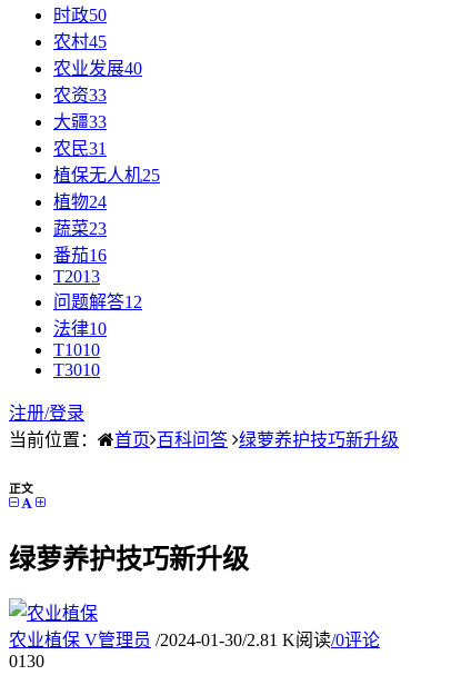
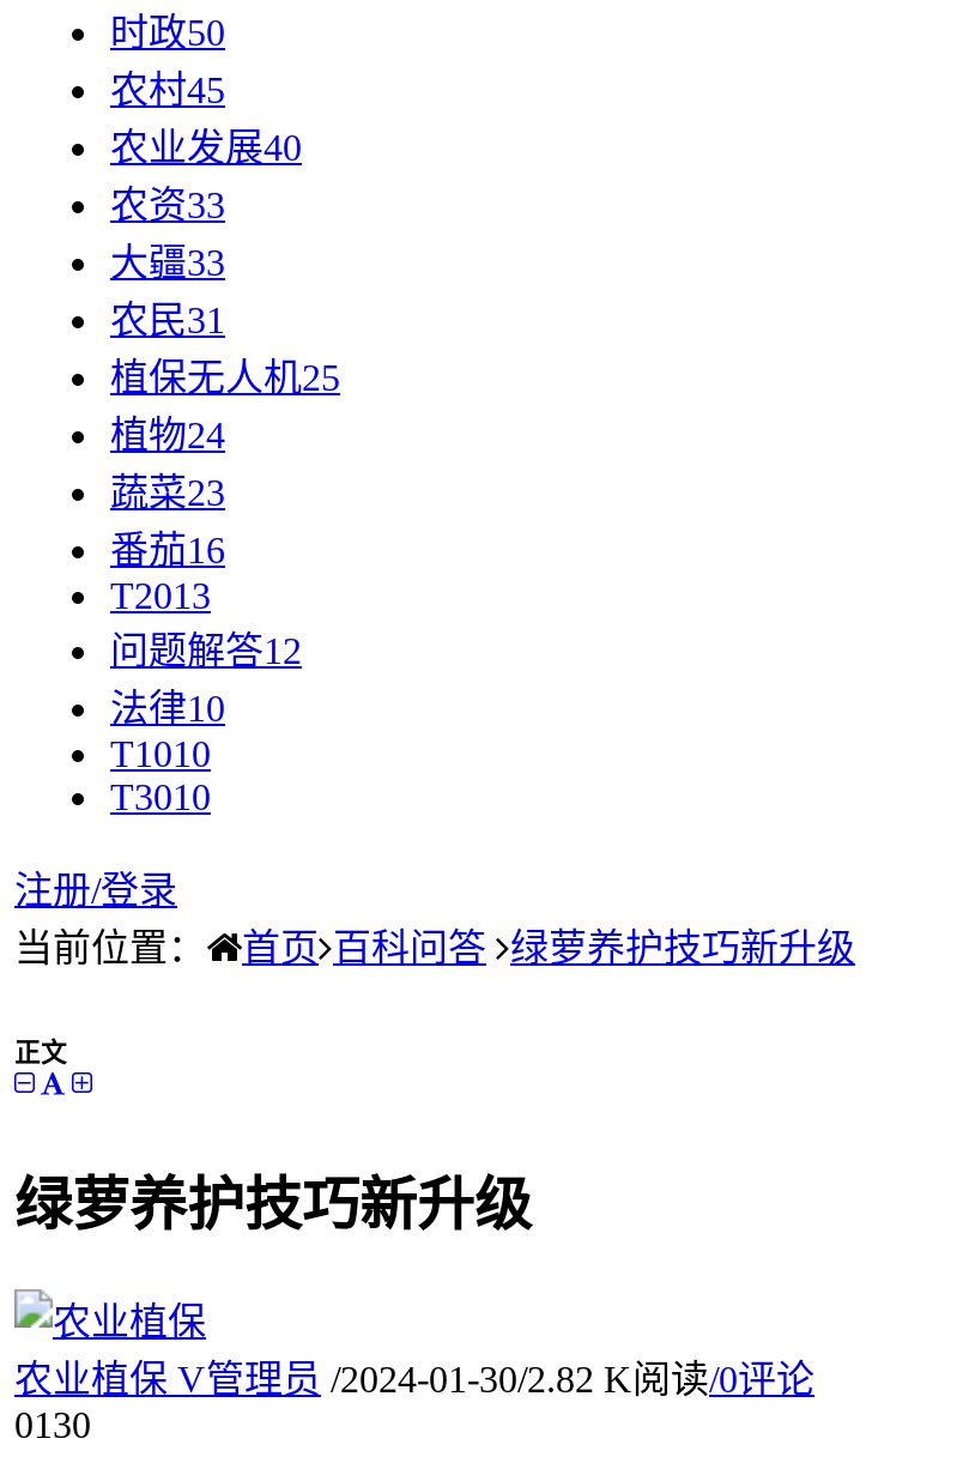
- 农业植保V管理员 / 2024-01-30/2.81 K阅读/0评论
+ 农业植保V管理员 / 2024-01-30/2.82 K阅读/0评论
